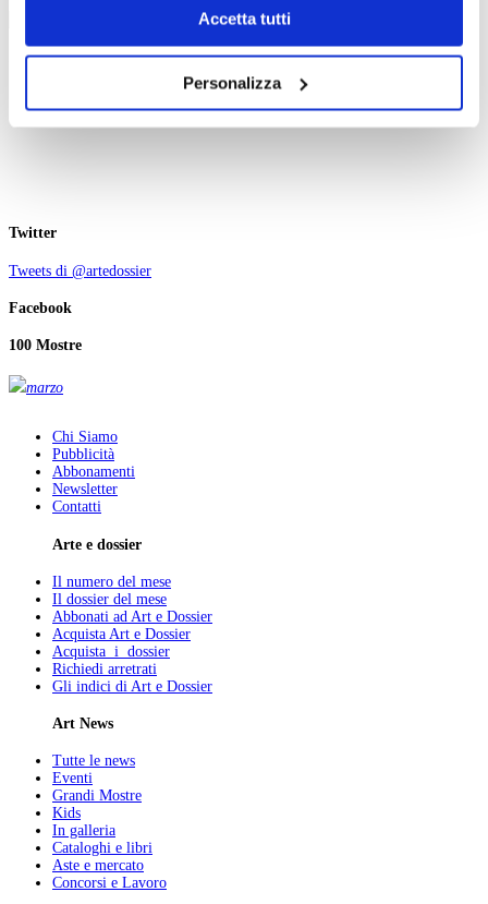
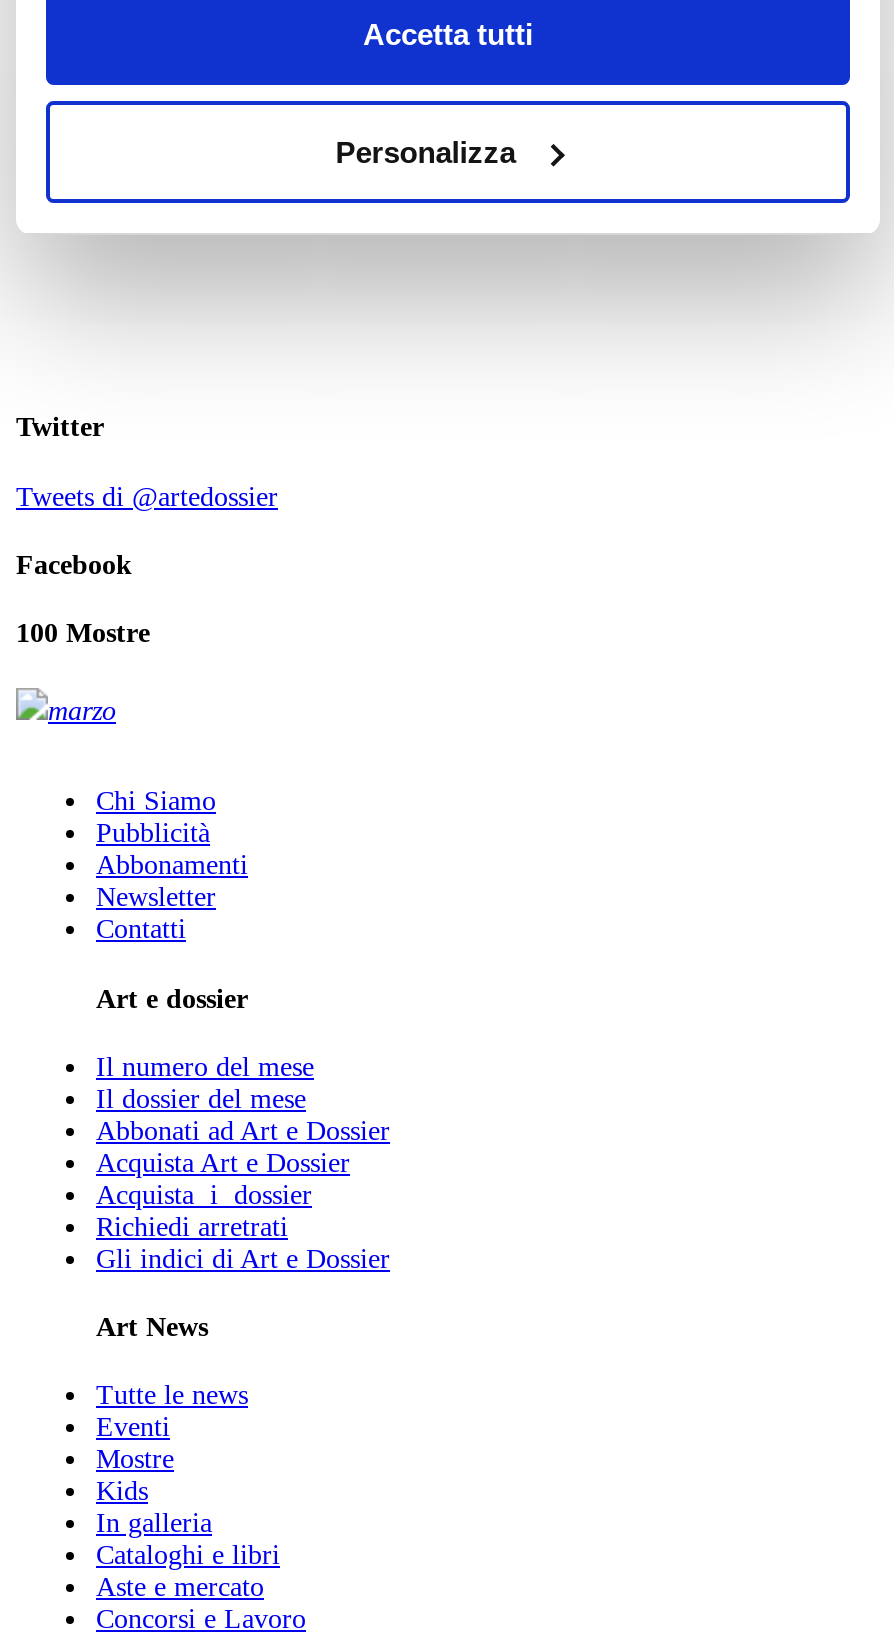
- Arte e dossier
+ Art e dossier

- Grandi Mostre
+ Mostre
